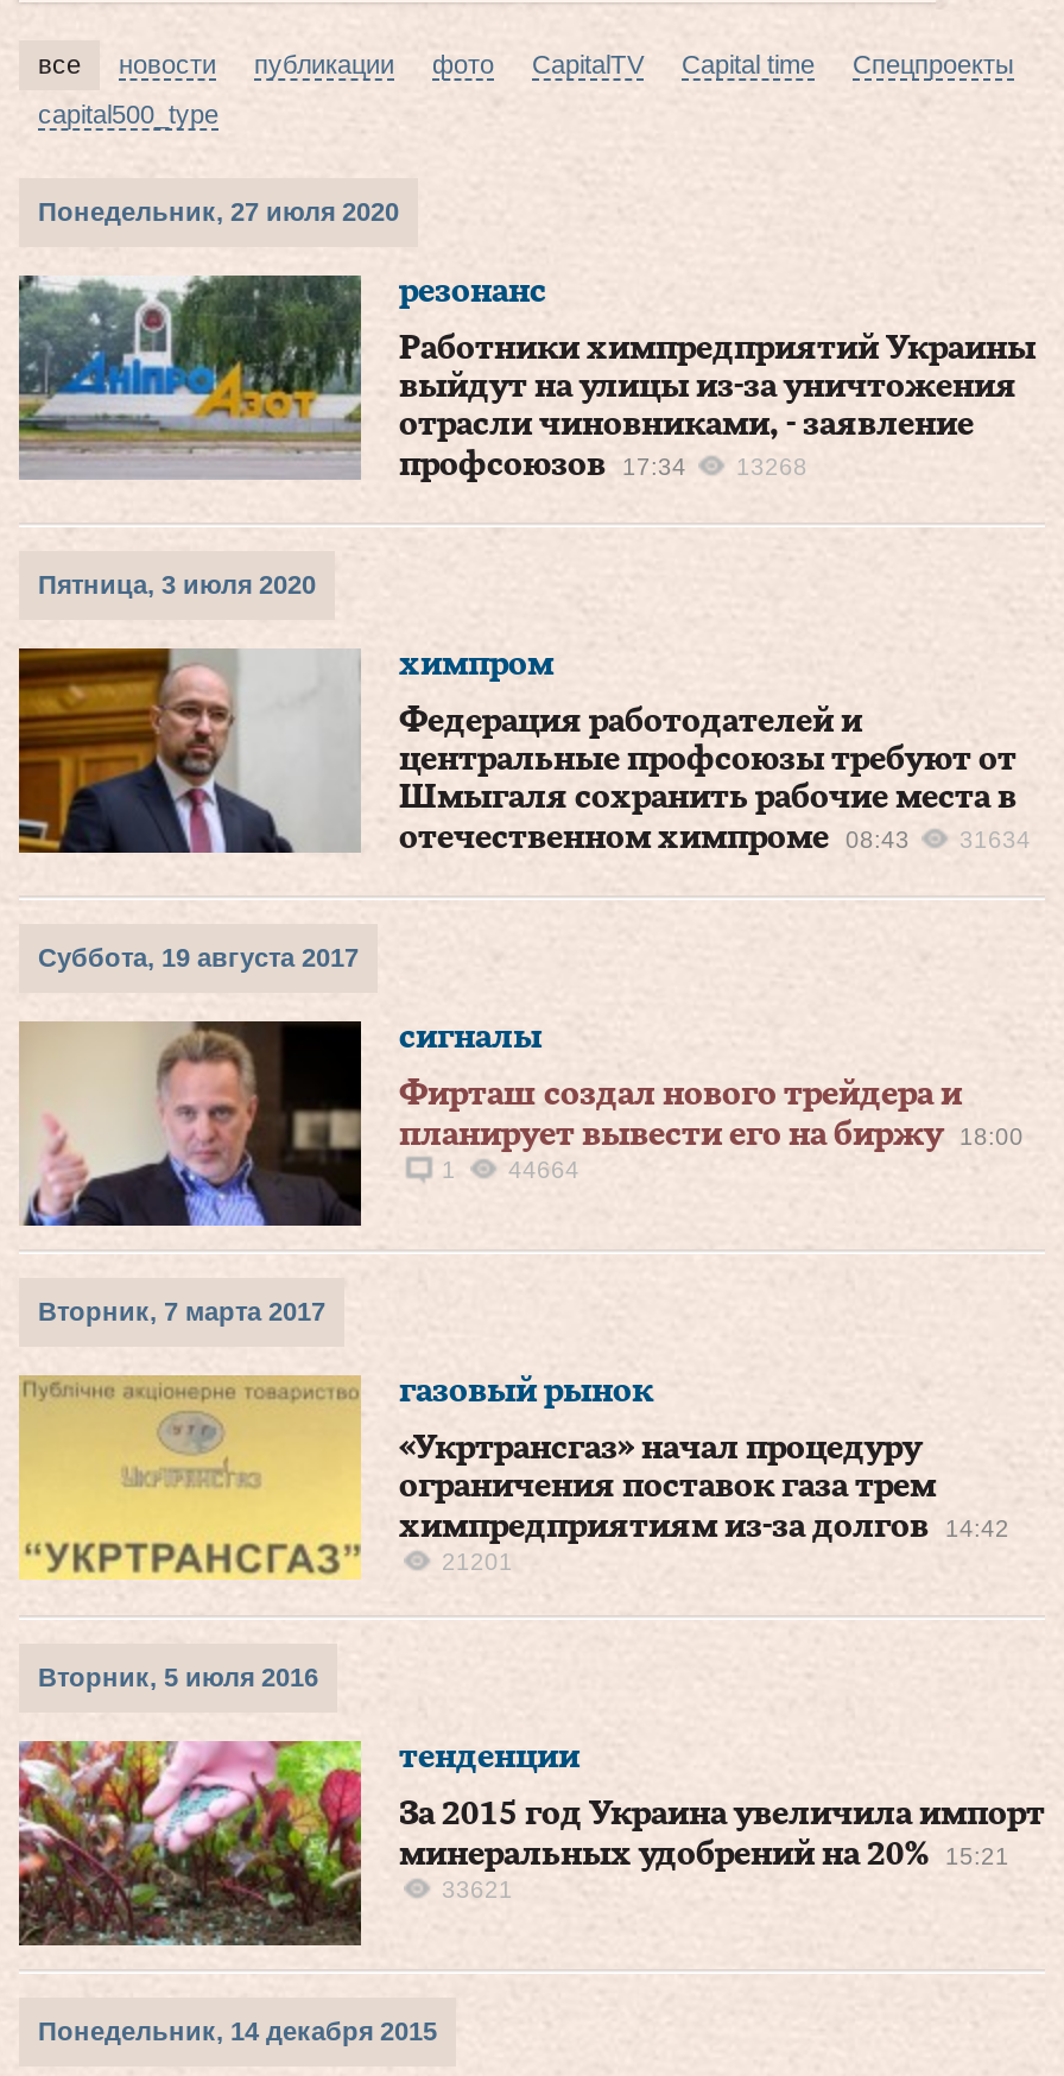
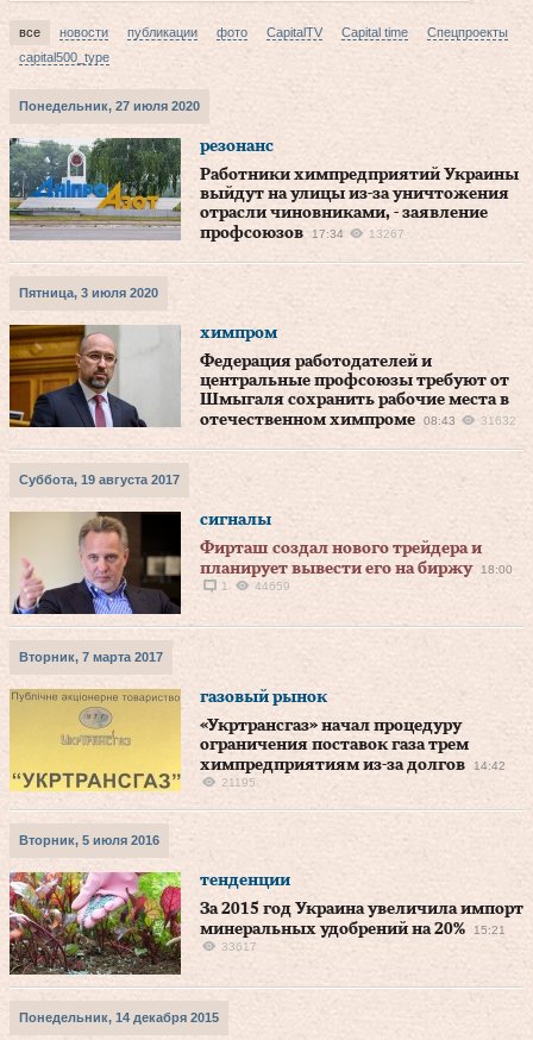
- профсоюзов 17:34 13268
+ профсоюзов 17:34 13267

- отечественном химпроме 08:43 31634
+ отечественном химпроме 08:43 31632

- 1 44664
+ 1 44659

- 21201
+ 21195

- 33621
+ 33617
